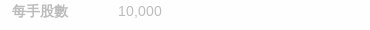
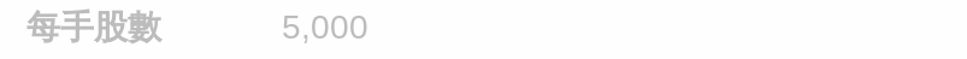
- 10,000
+ 5,000
